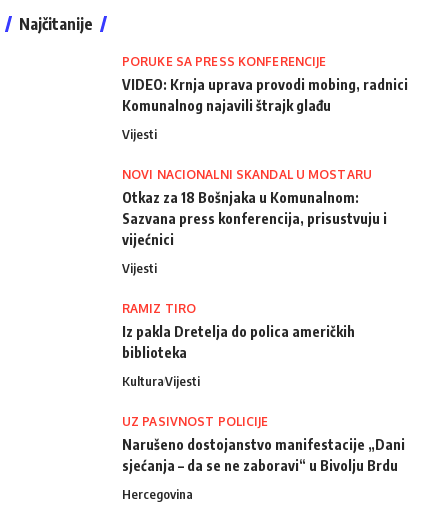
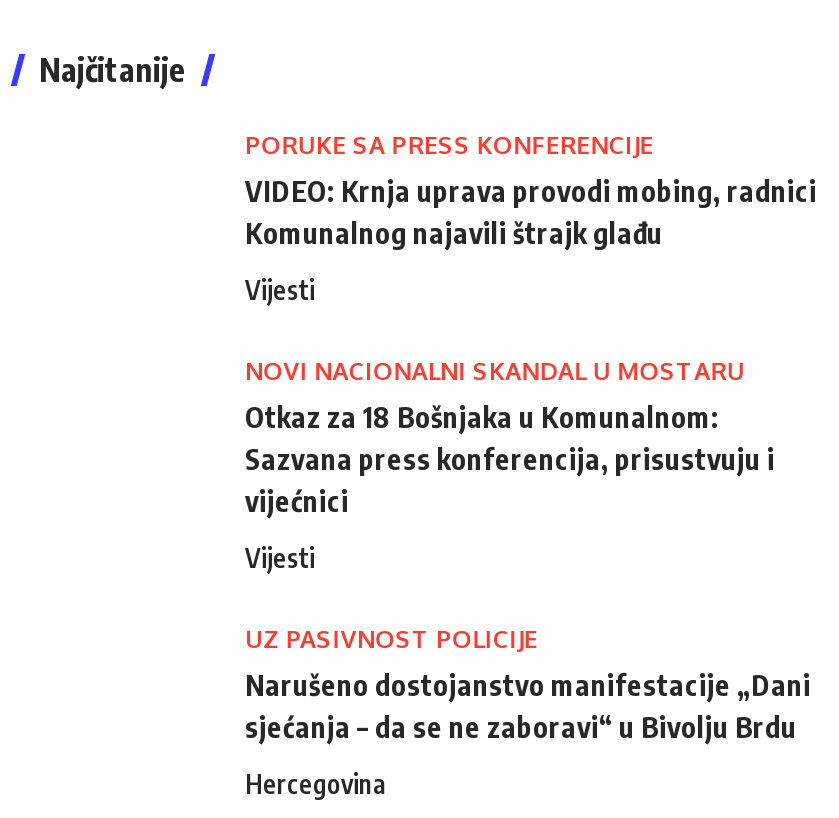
- RAMIZ TIRO
- Iz pakla Dretelja do polica američkih
- biblioteka
- KulturaVijesti
